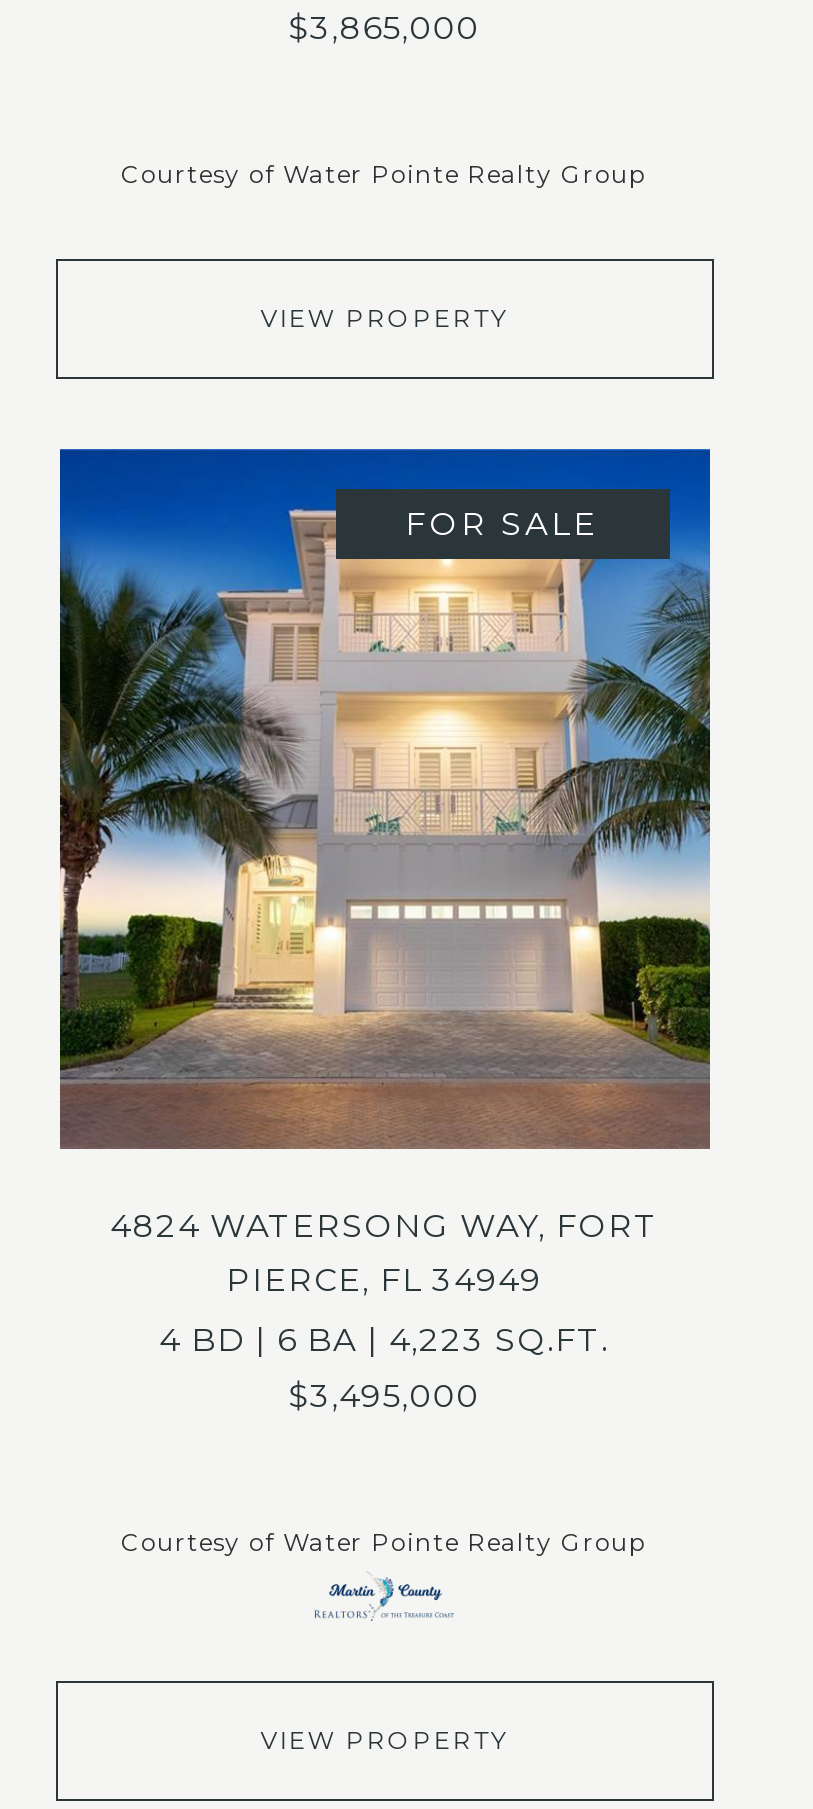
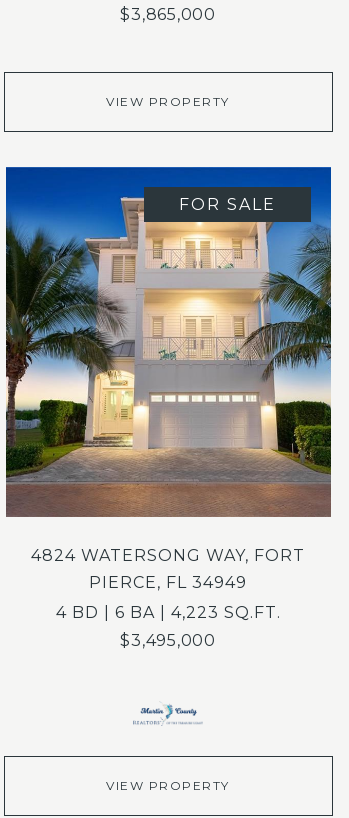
- Courtesy of Water Pointe Realty Group

- Courtesy of Water Pointe Realty Group
